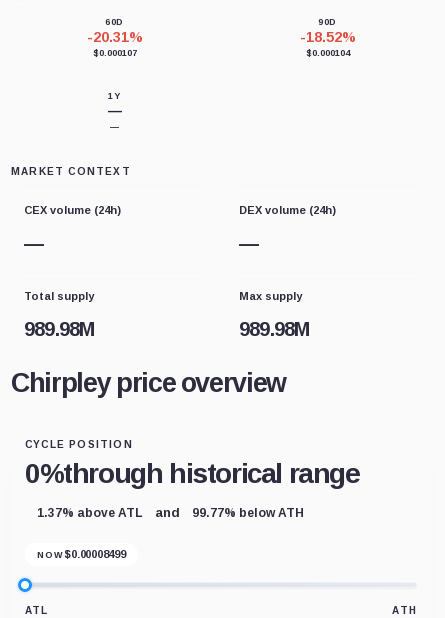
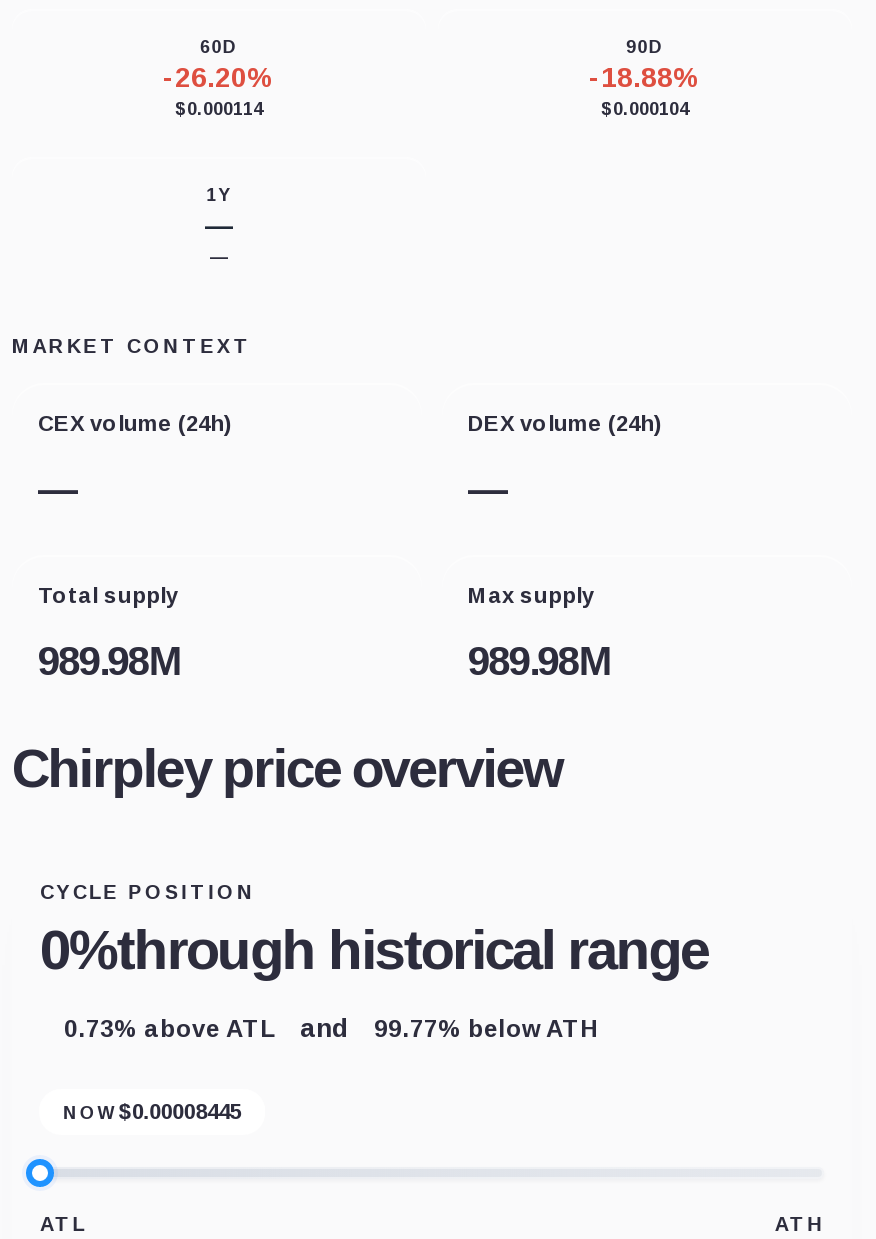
- -20.31%
+ -26.20%

- -18.52%
+ -18.88%

- $0.000107
+ $0.000114

- 1.37% above ATL and 99.77% below ATH
+ 0.73% above ATL and 99.77% below ATH

- NOW $0.00008499
+ NOW $0.00008445
